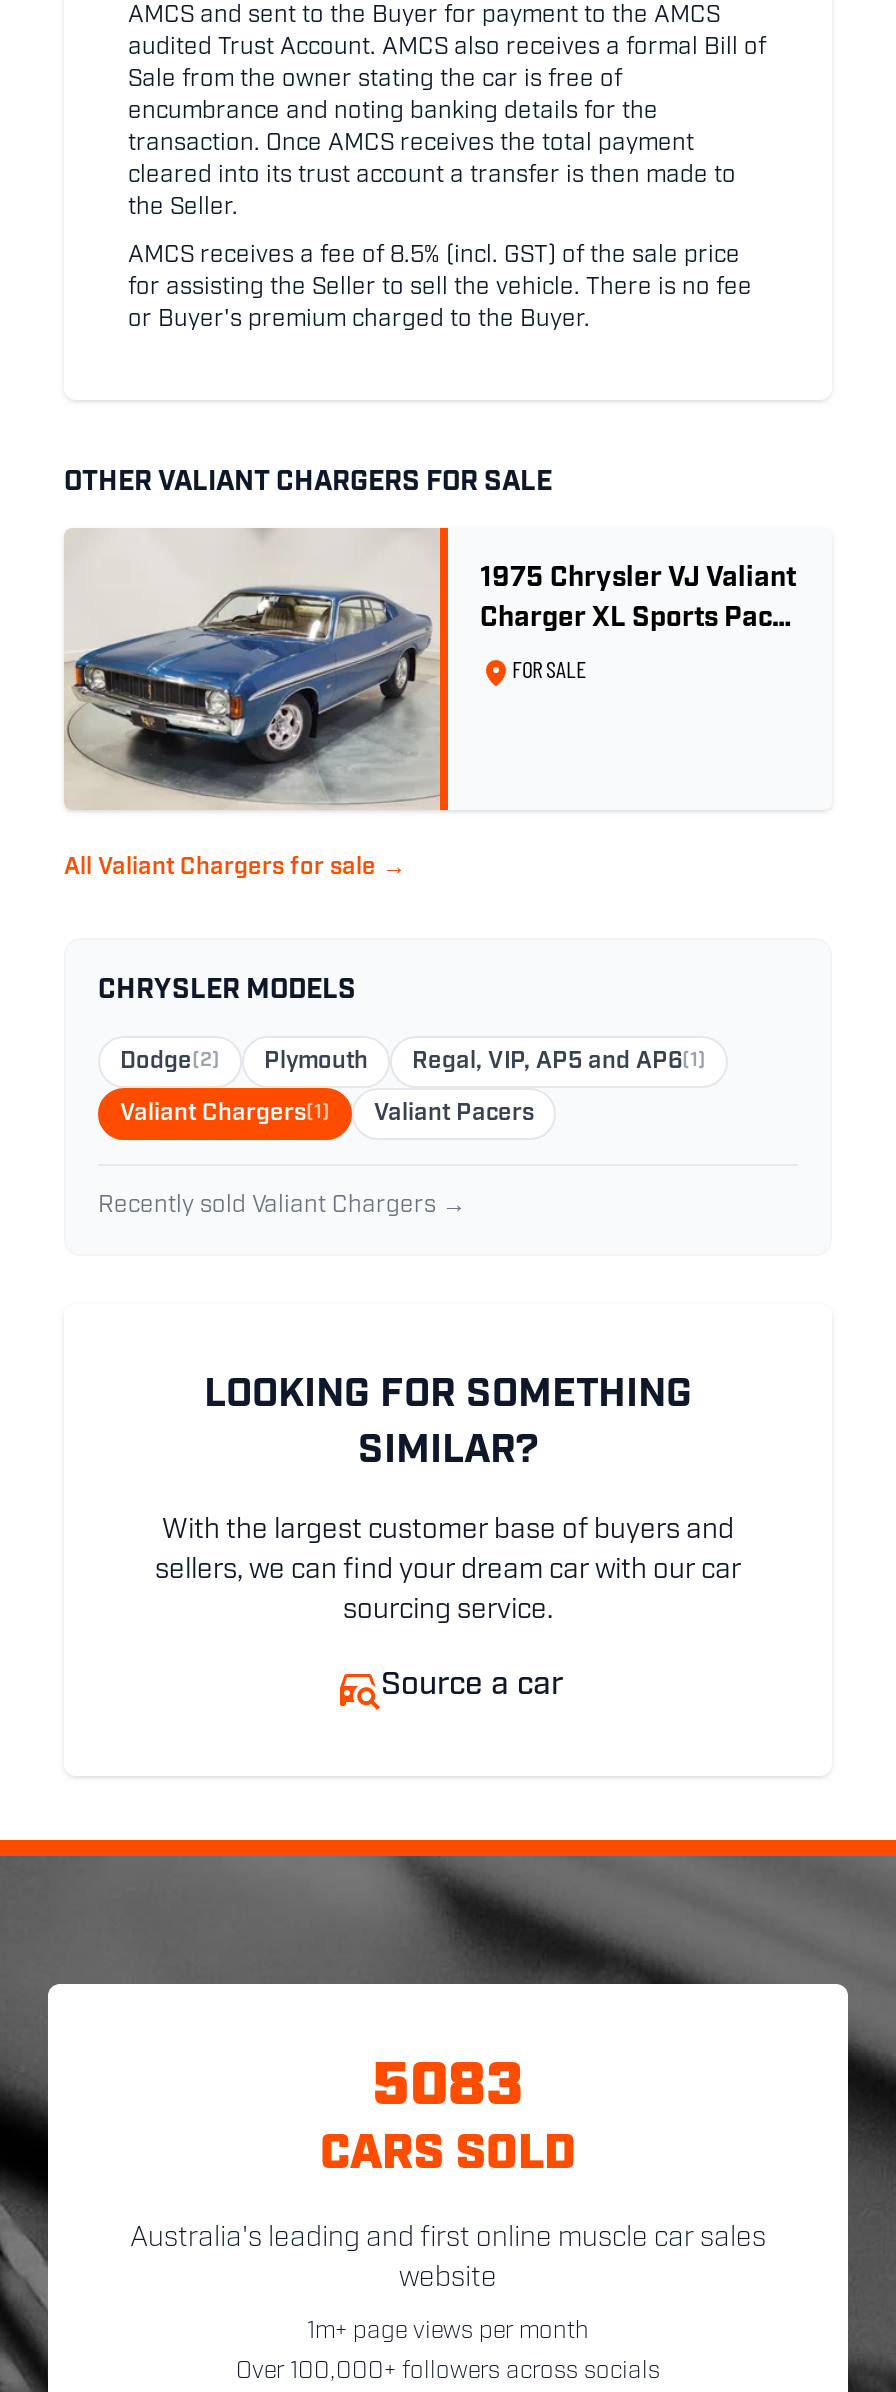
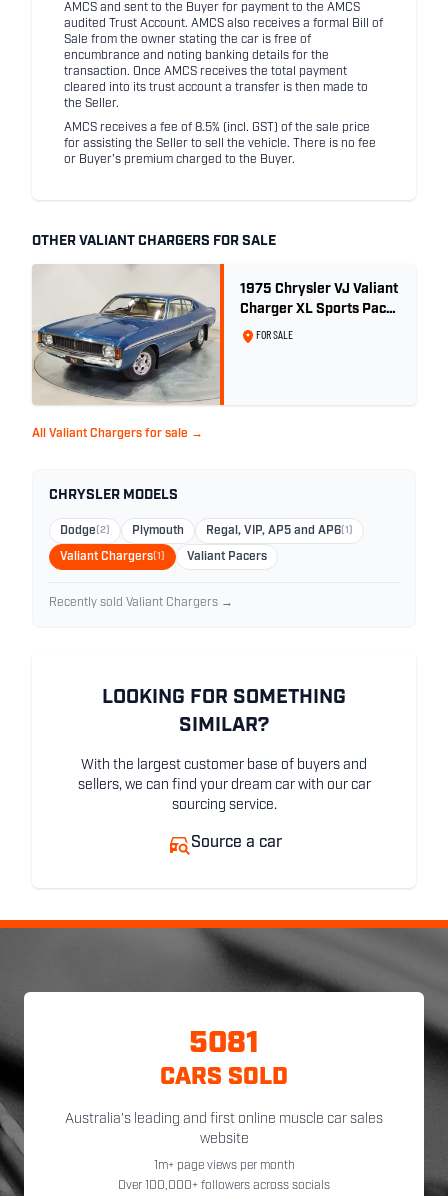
- 5083
+ 5081
